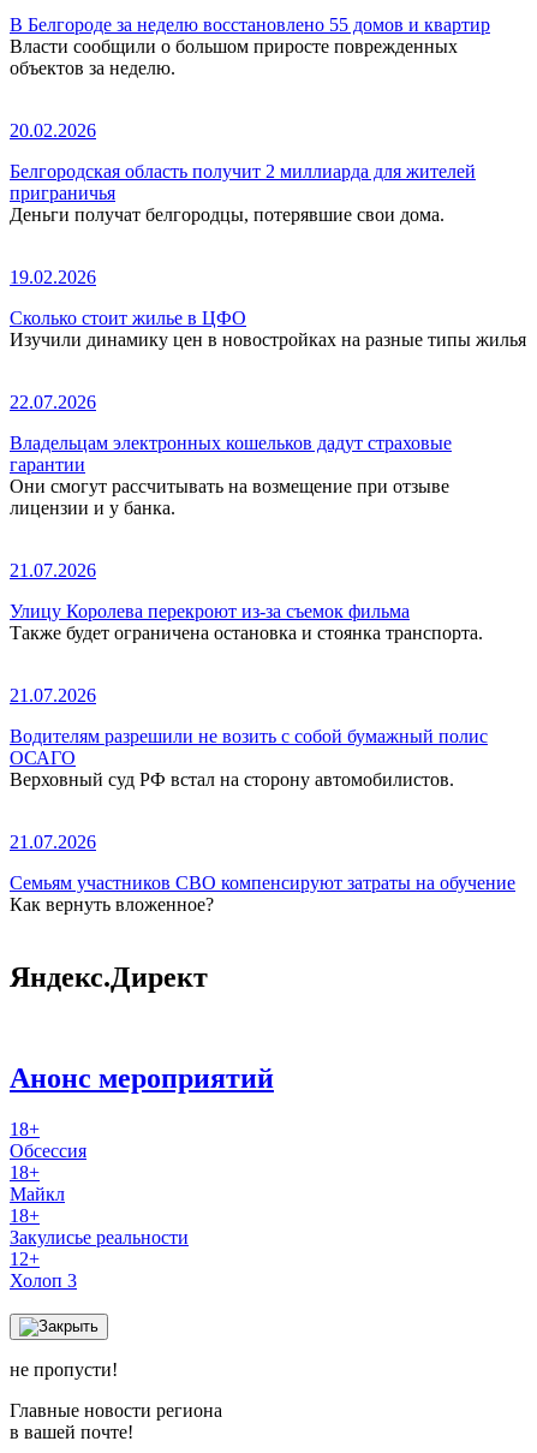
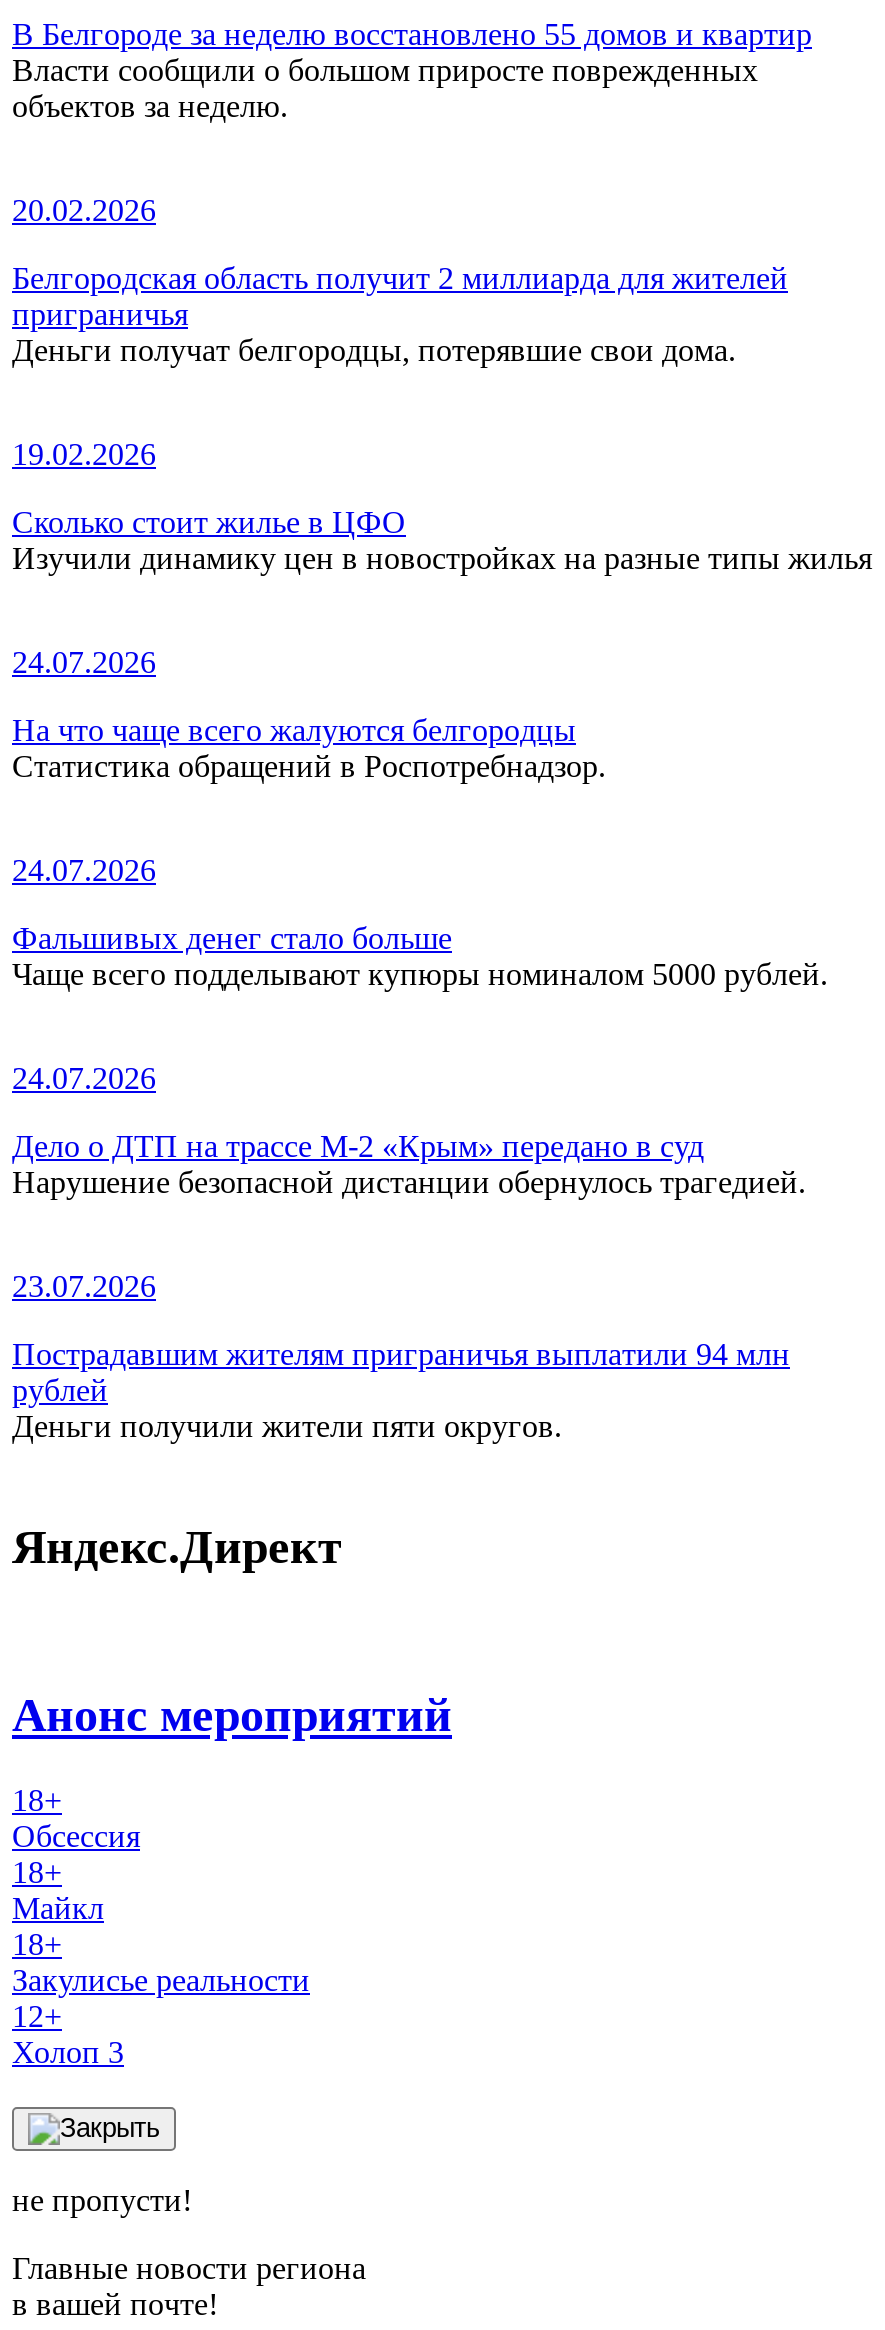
- 22.07.2026
+ 24.07.2026

- Владельцам электронных кошельков дадут страховые
- гарантии
- Они смогут рассчитывать на возмещение при отзыве
- лицензии и у банка.
+ На что чаще всего жалуются белгородцы
+ Статистика обращений в Роспотребнадзор.

- 21.07.2026
+ 24.07.2026

- Улицу Королева перекроют из-за съемок фильма
- Также будет ограничена остановка и стоянка транспорта.
+ Фальшивых денег стало больше
+ Чаще всего подделывают купюры номиналом 5000 рублей.

- 21.07.2026
+ 24.07.2026

- Водителям разрешили не возить с собой бумажный полис
- ОСАГО
- Верховный суд РФ встал на сторону автомобилистов.
+ Дело о ДТП на трассе М-2 «Крым» передано в суд
+ Нарушение безопасной дистанции обернулось трагедией.

- 21.07.2026
+ 23.07.2026

- Семьям участников СВО компенсируют затраты на обучение
- Как вернуть вложенное?
+ Пострадавшим жителям приграничья выплатили 94 млн
+ рублей
+ Деньги получили жители пяти округов.
